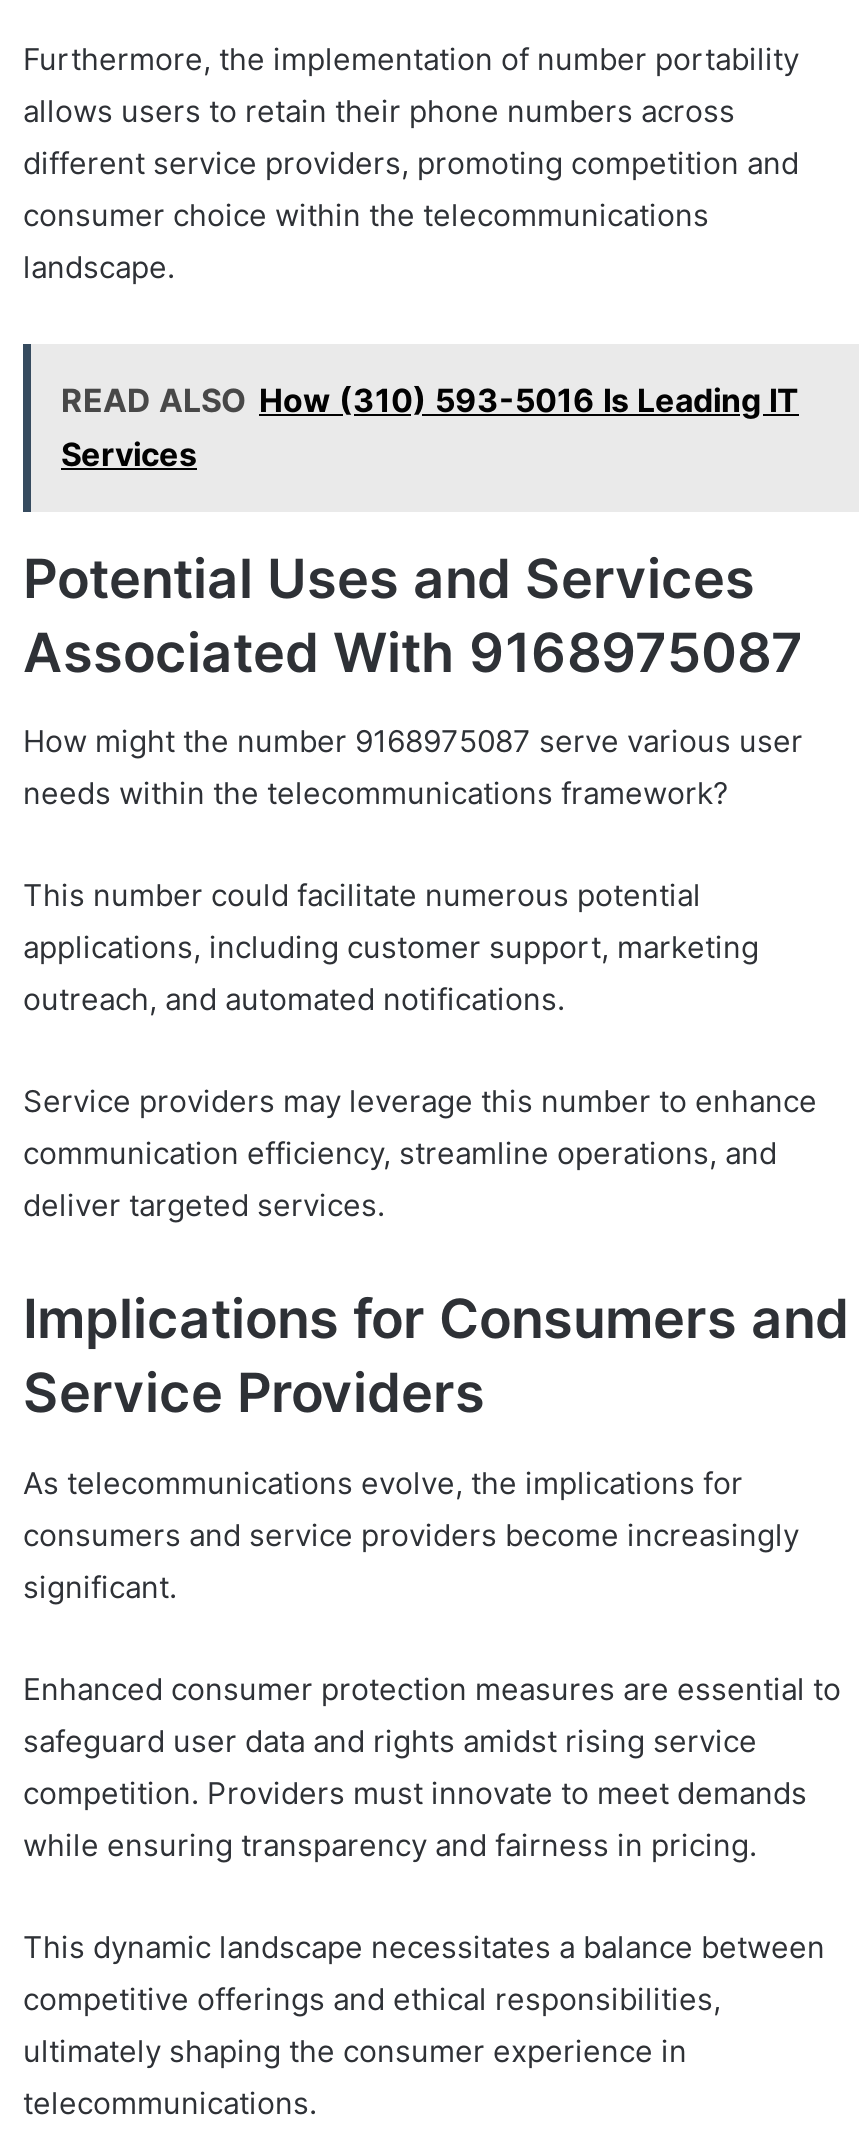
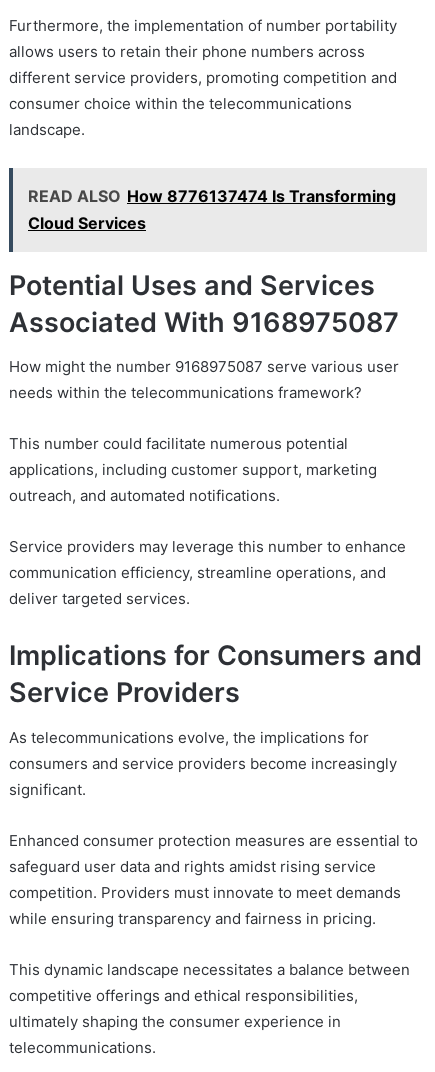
- READ ALSO How (310) 593-5016 Is Leading IT
- Services
+ READ ALSO How 8776137474 Is Transforming
+ Cloud Services
